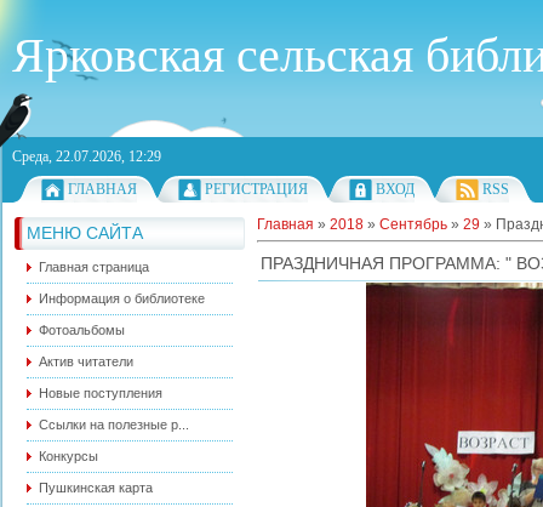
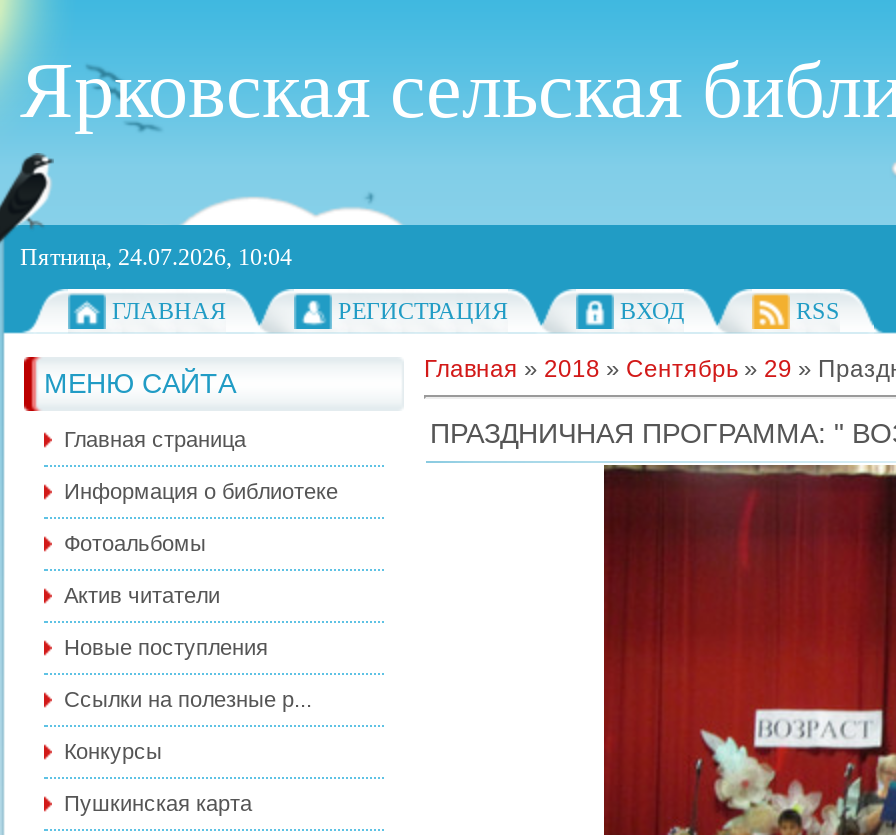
- Среда, 22.07.2026, 12:29
+ Пятница, 24.07.2026, 10:04
